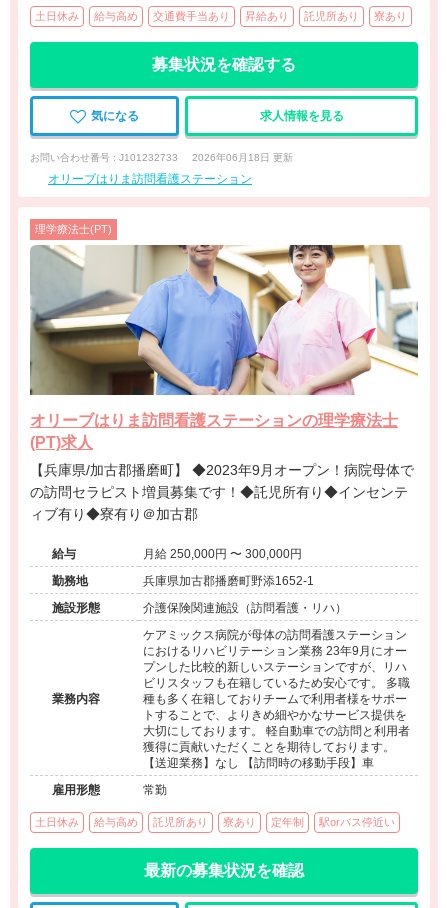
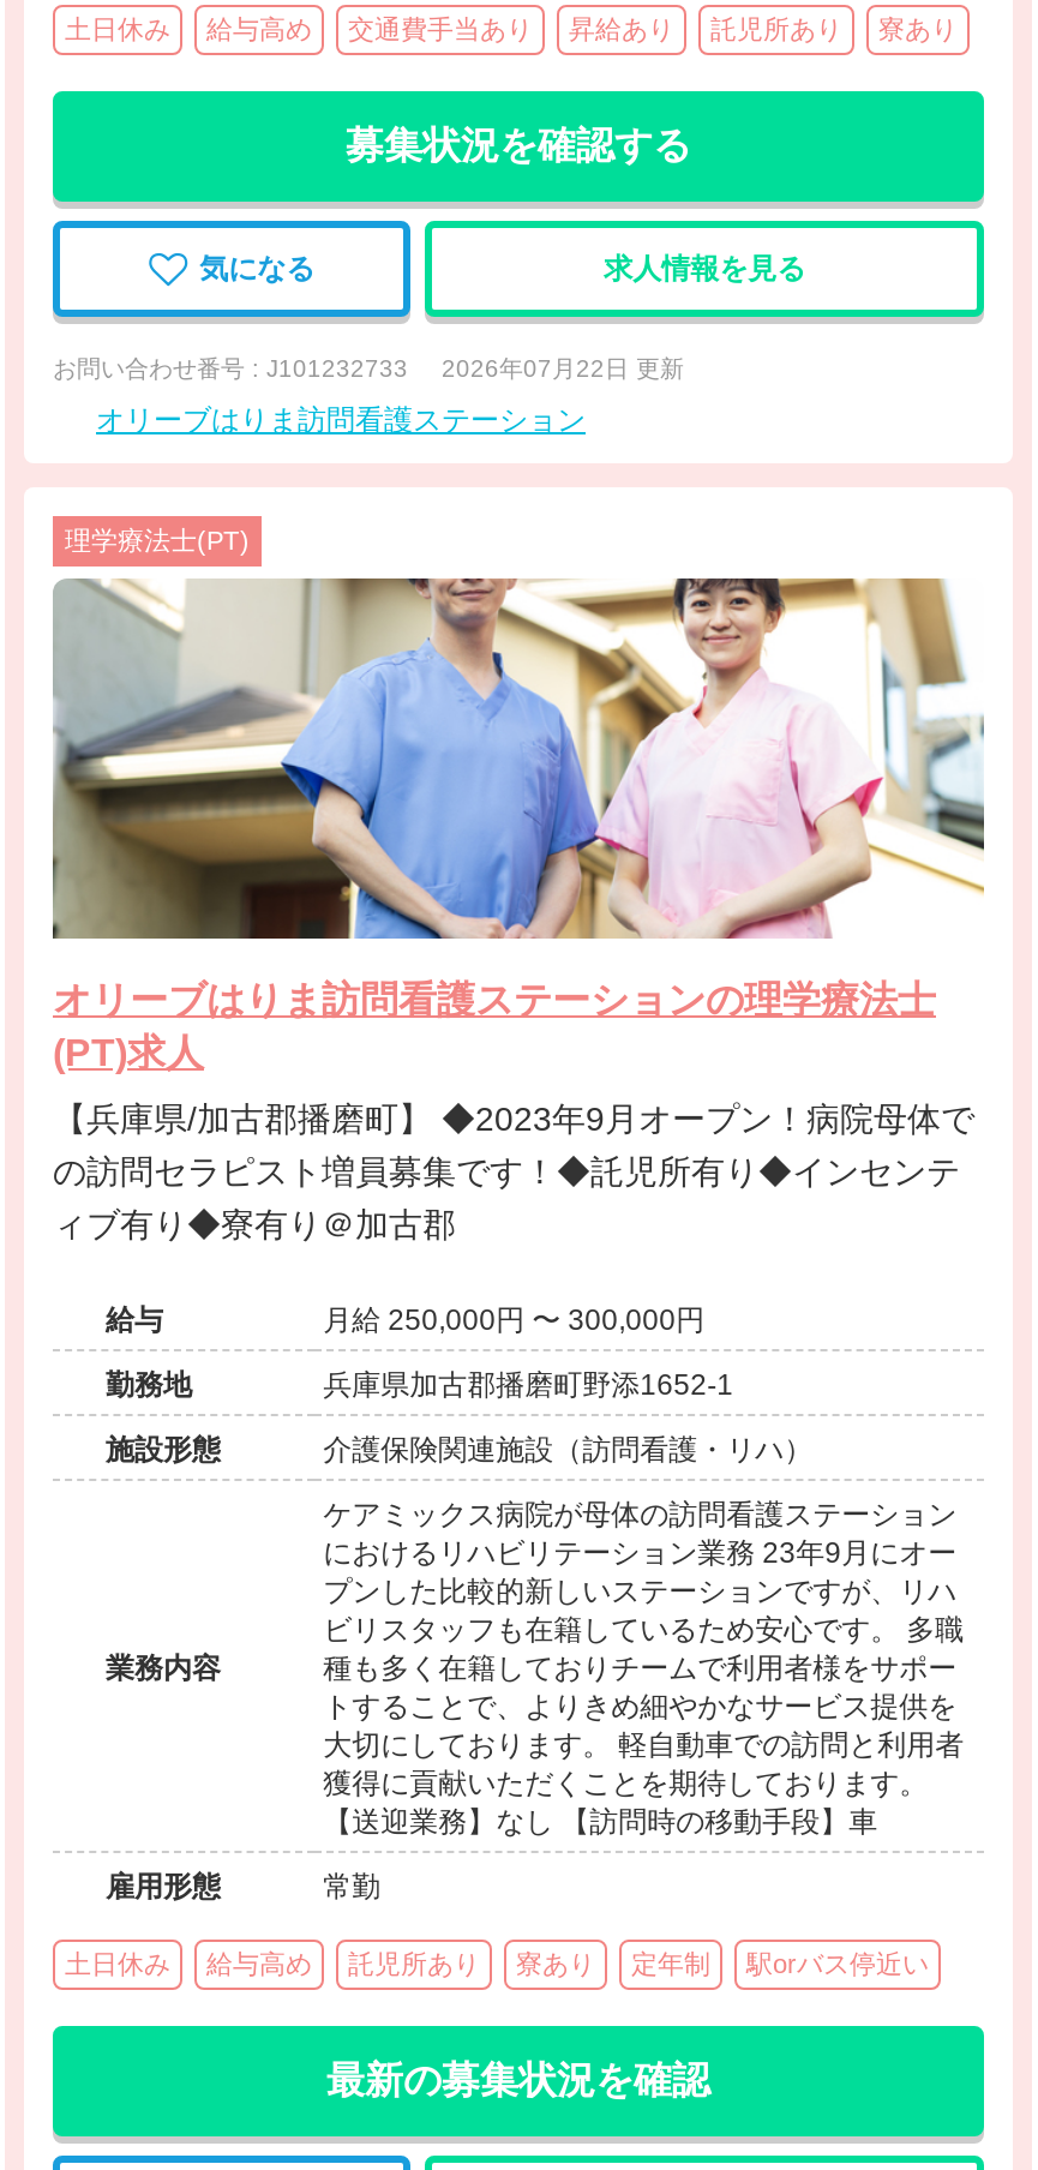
- お問い合わせ番号 : J101232733 2026年06月18日 更新
+ お問い合わせ番号 : J101232733 2026年07月22日 更新
